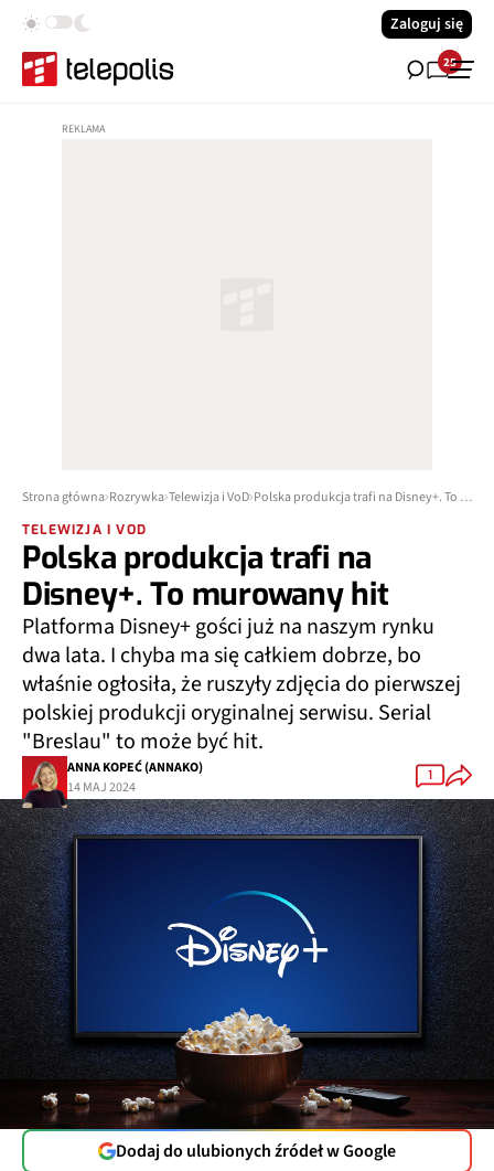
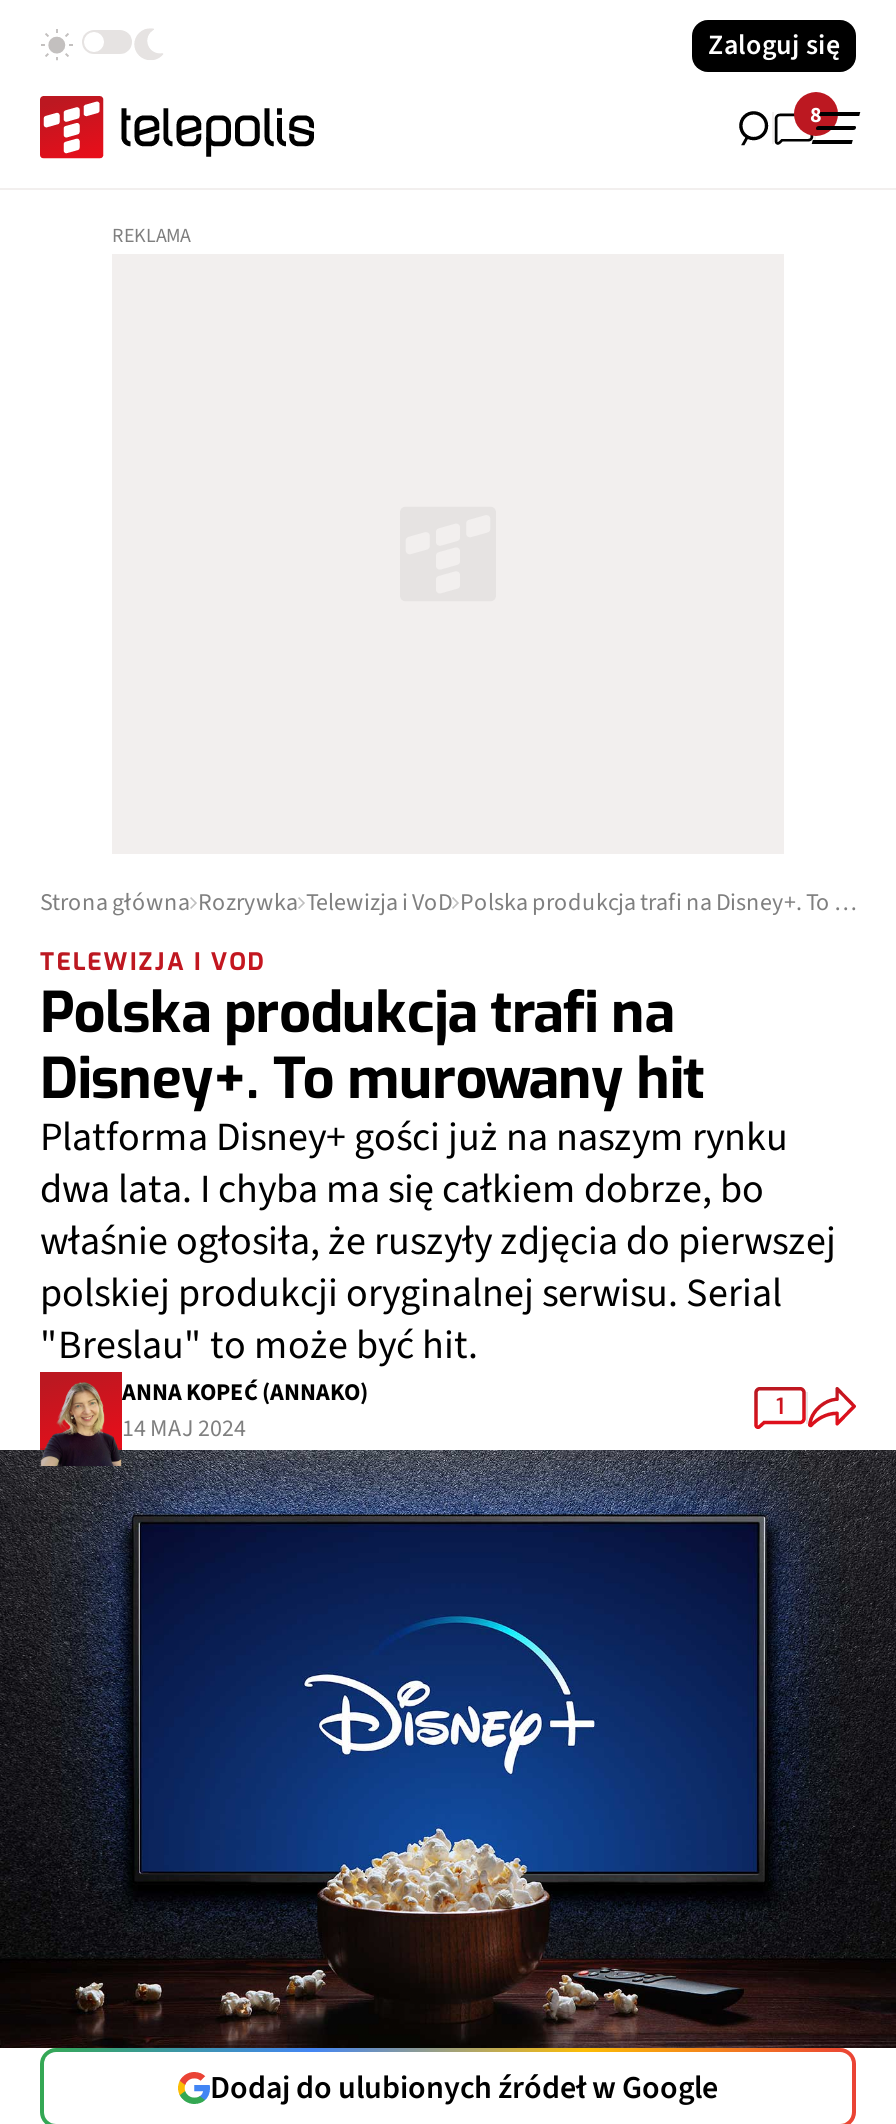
- 25
+ 8
